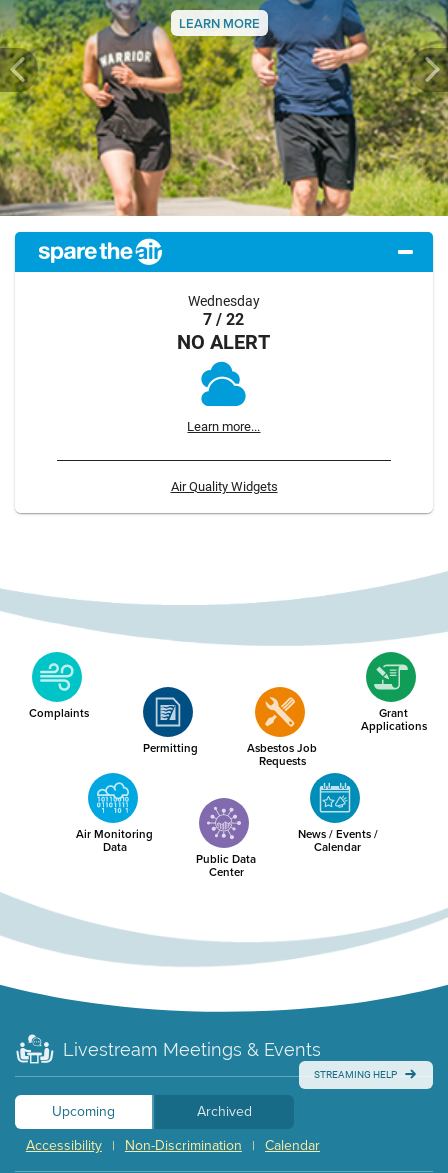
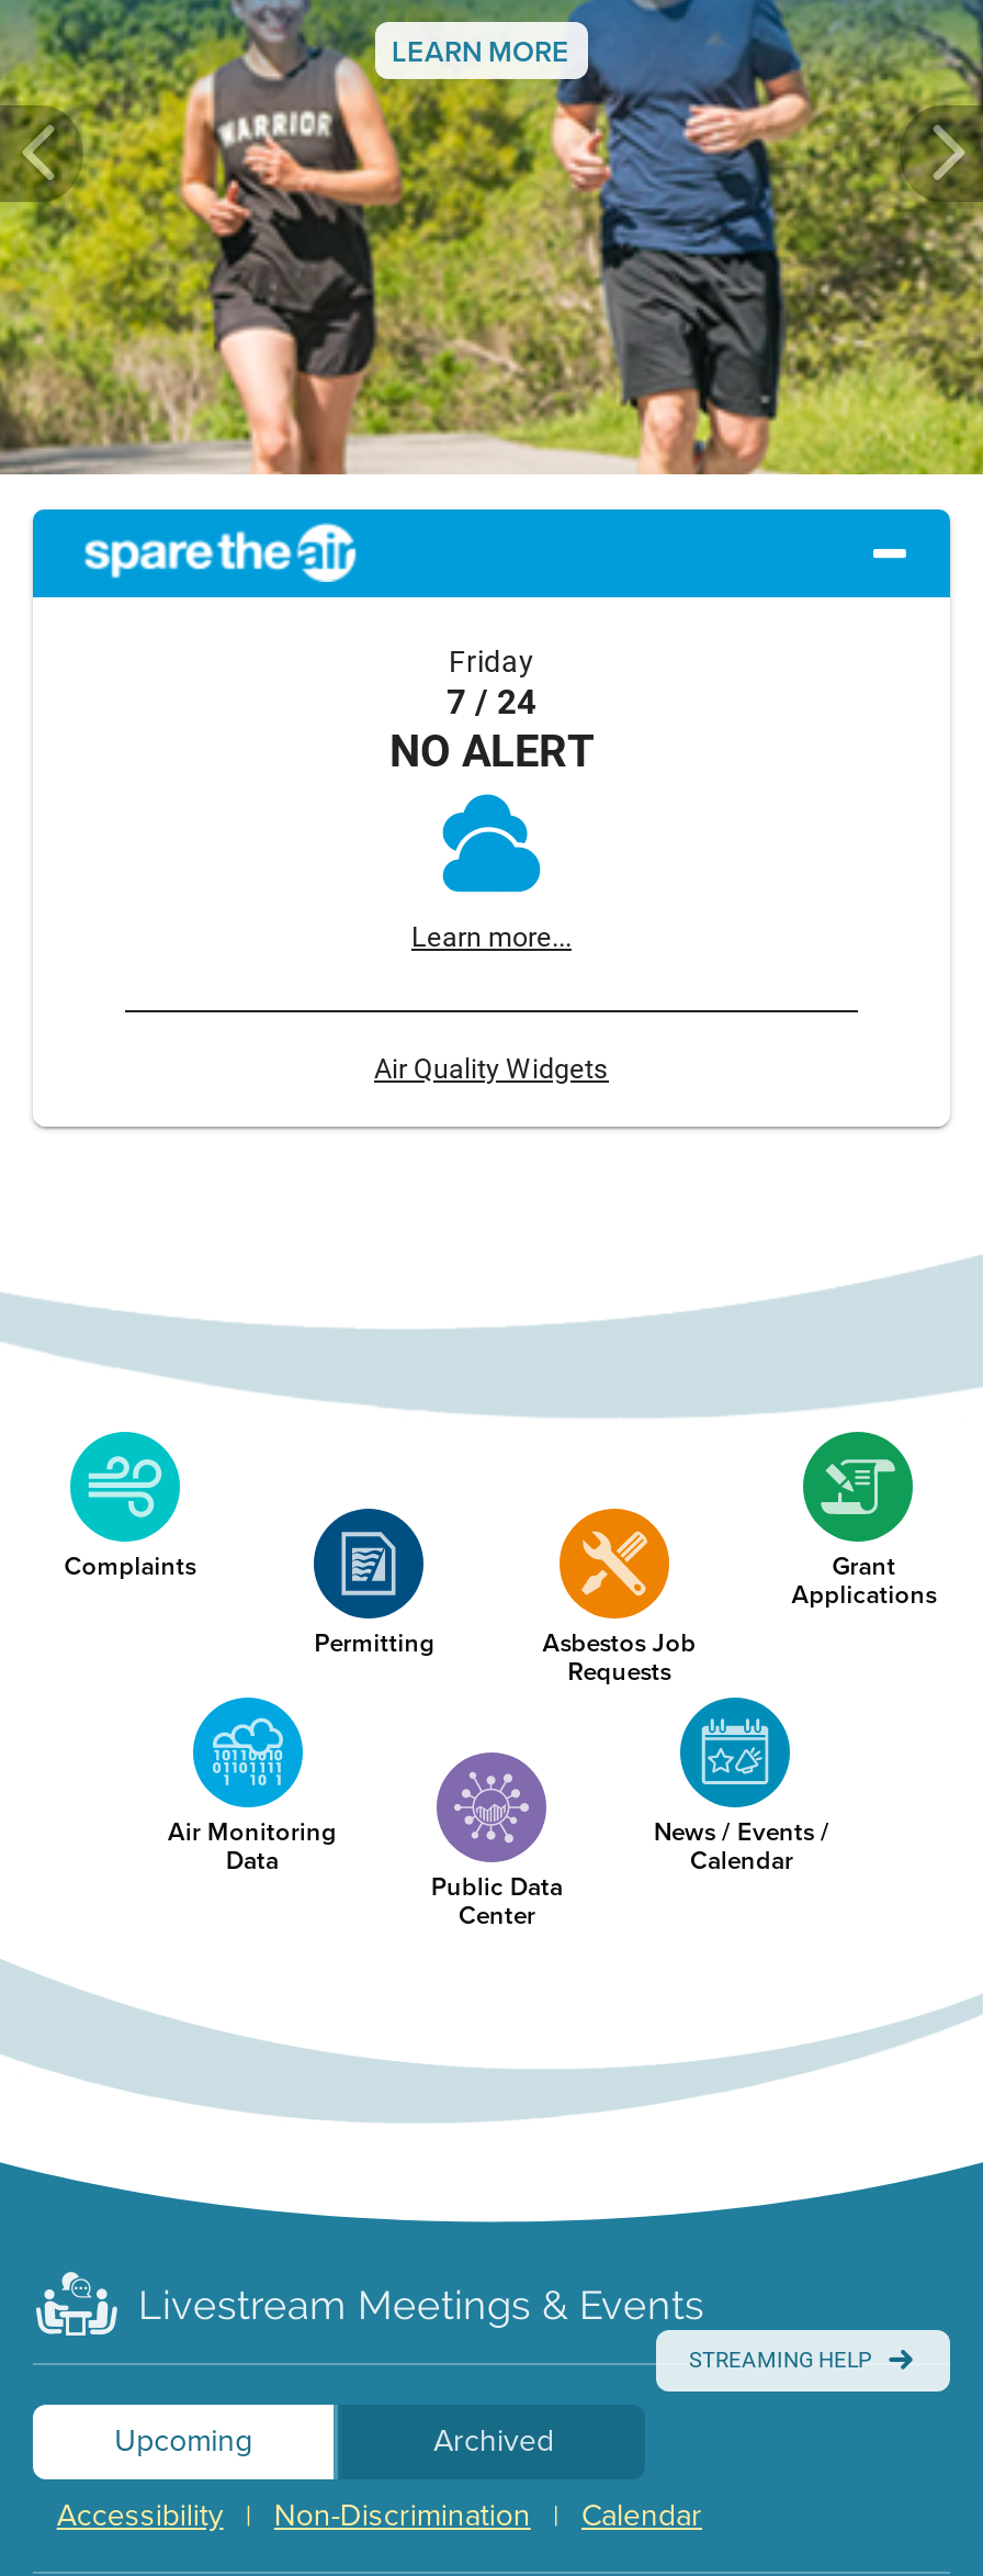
- Wednesday
- 7 / 22
+ Friday
+ 7 / 24
